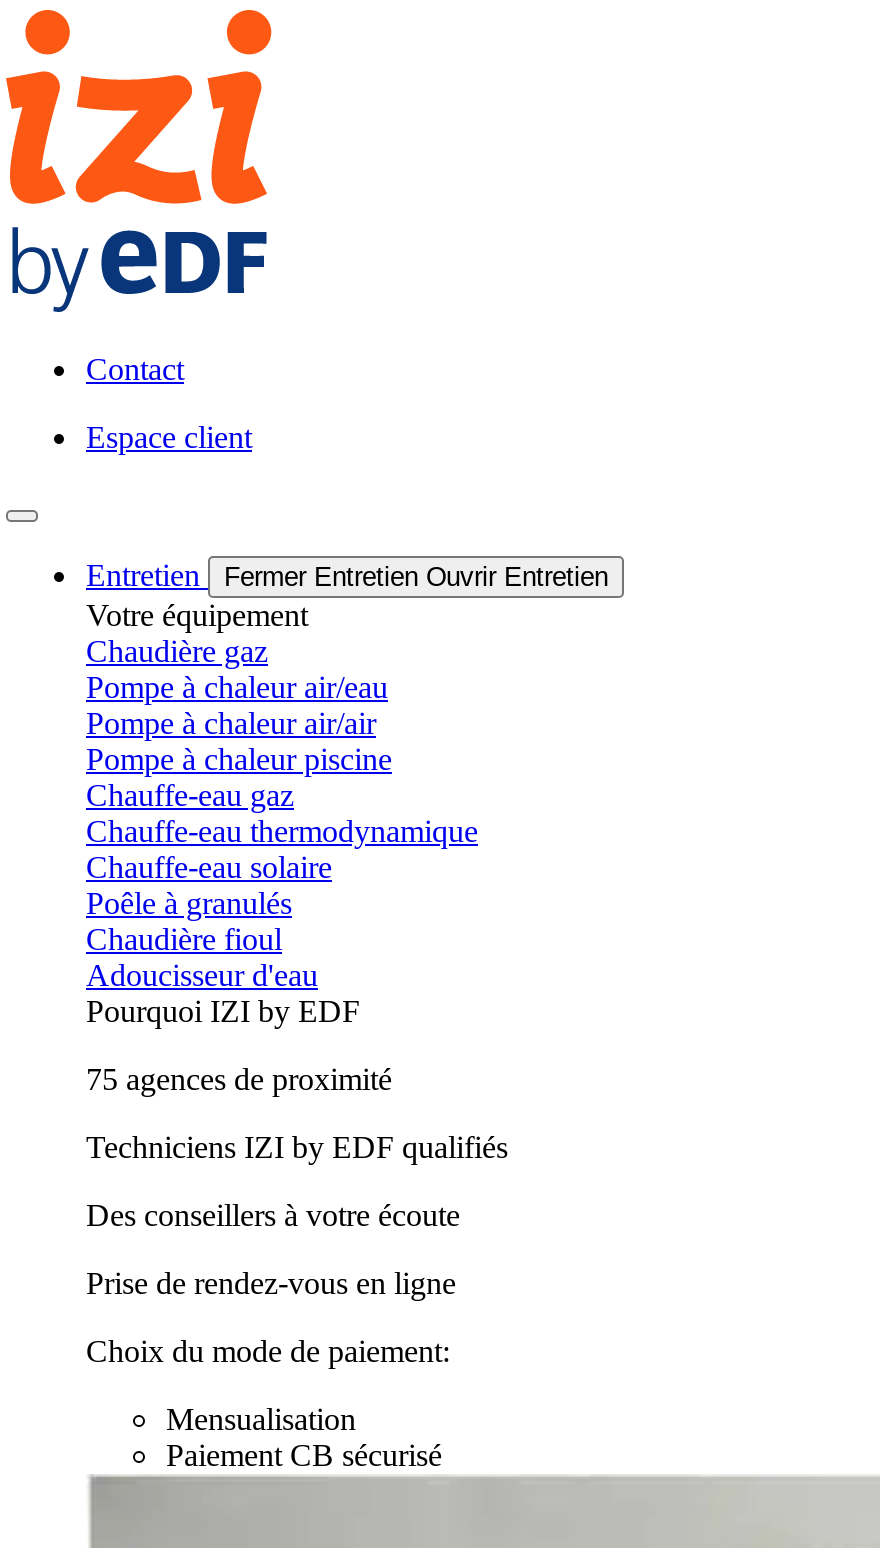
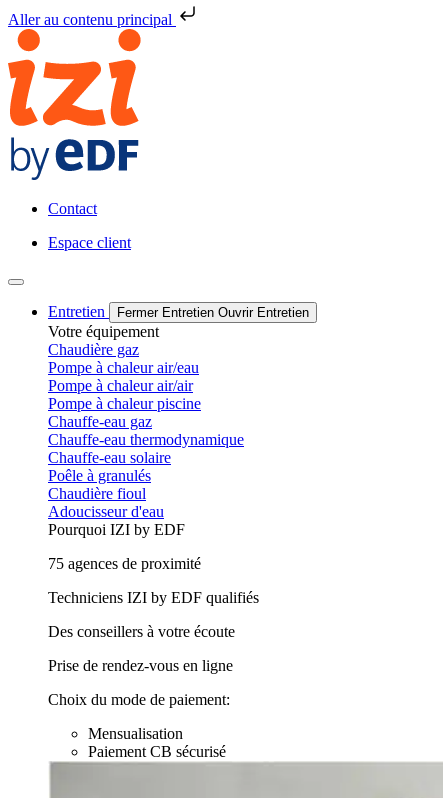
+ Aller au contenu principal
